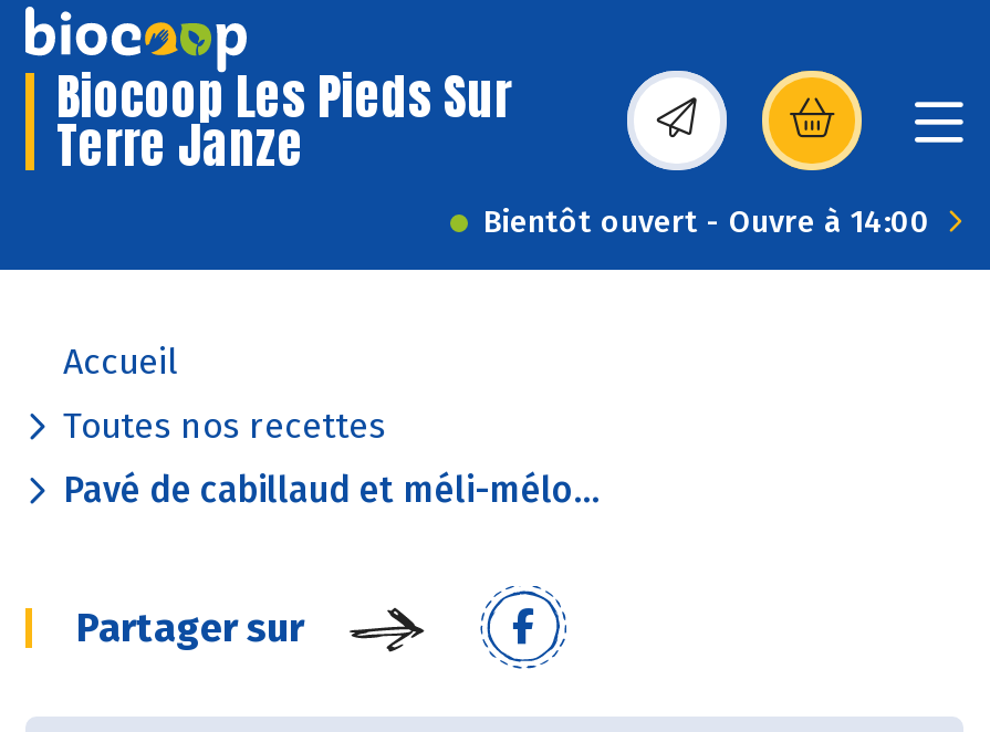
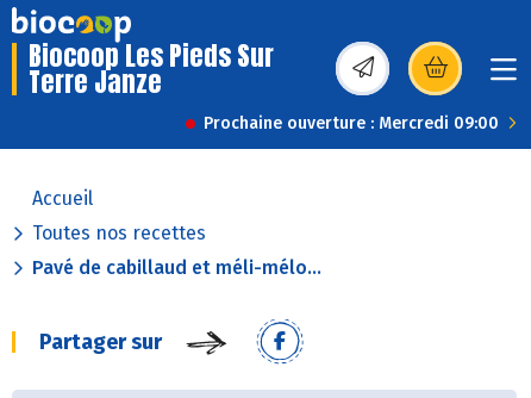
- Bientôt ouvert - Ouvre à 14:00
+ Prochaine ouverture : Mercredi 09:00
